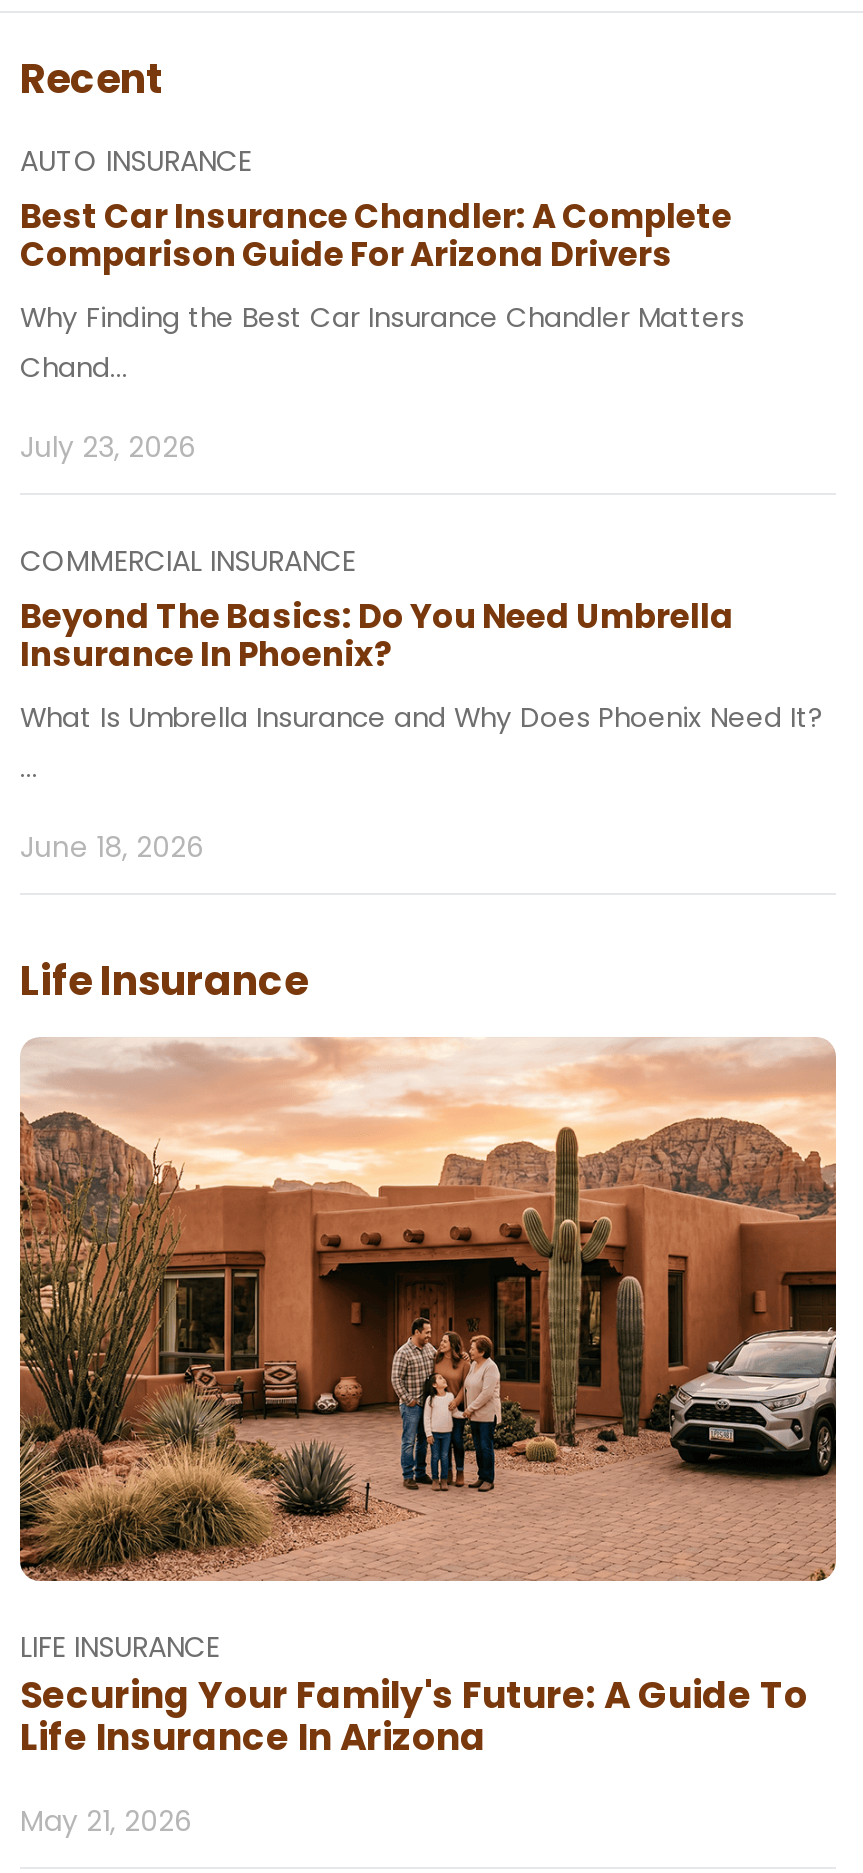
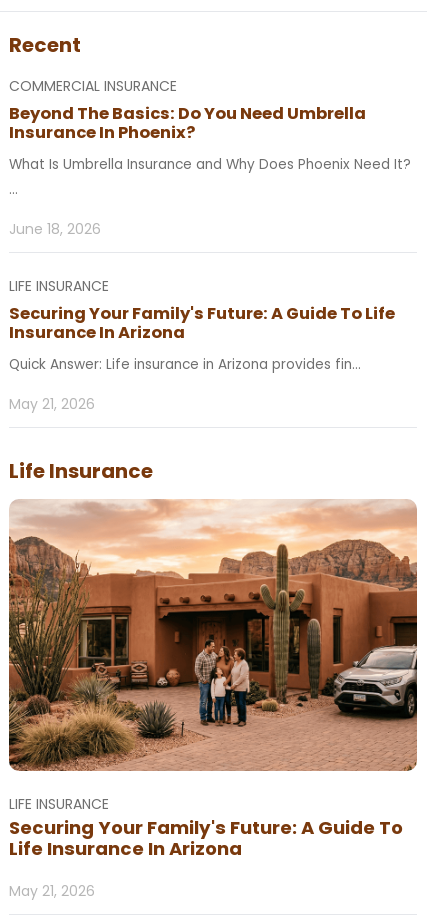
- AUTO INSURANCE
- Best Car Insurance Chandler: A Complete
- Comparison Guide For Arizona Drivers
- Why Finding the Best Car Insurance Chandler Matters
- Chand...
- July 23, 2026

moved up: COMMERCIAL INSURANCE | Beyond The Basics: Do You Need Umbrella | Insurance In Phoenix? | What Is Umbrella Insurance and Why Does Phoenix Need It? | June 18, 2026

+ LIFE INSURANCE
+ Securing Your Family's Future: A Guide To Life
+ Insurance In Arizona
+ Quick Answer: Life insurance in Arizona provides fin...
+ May 21, 2026
